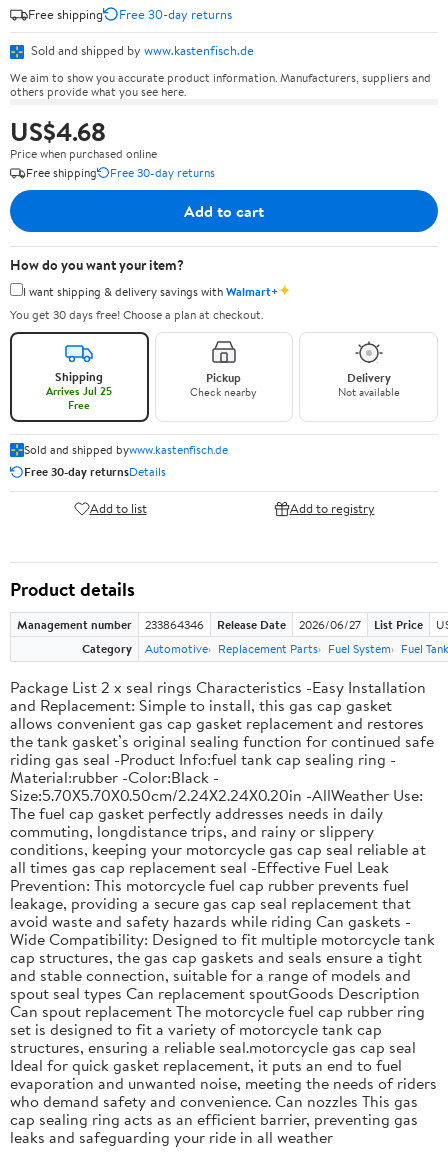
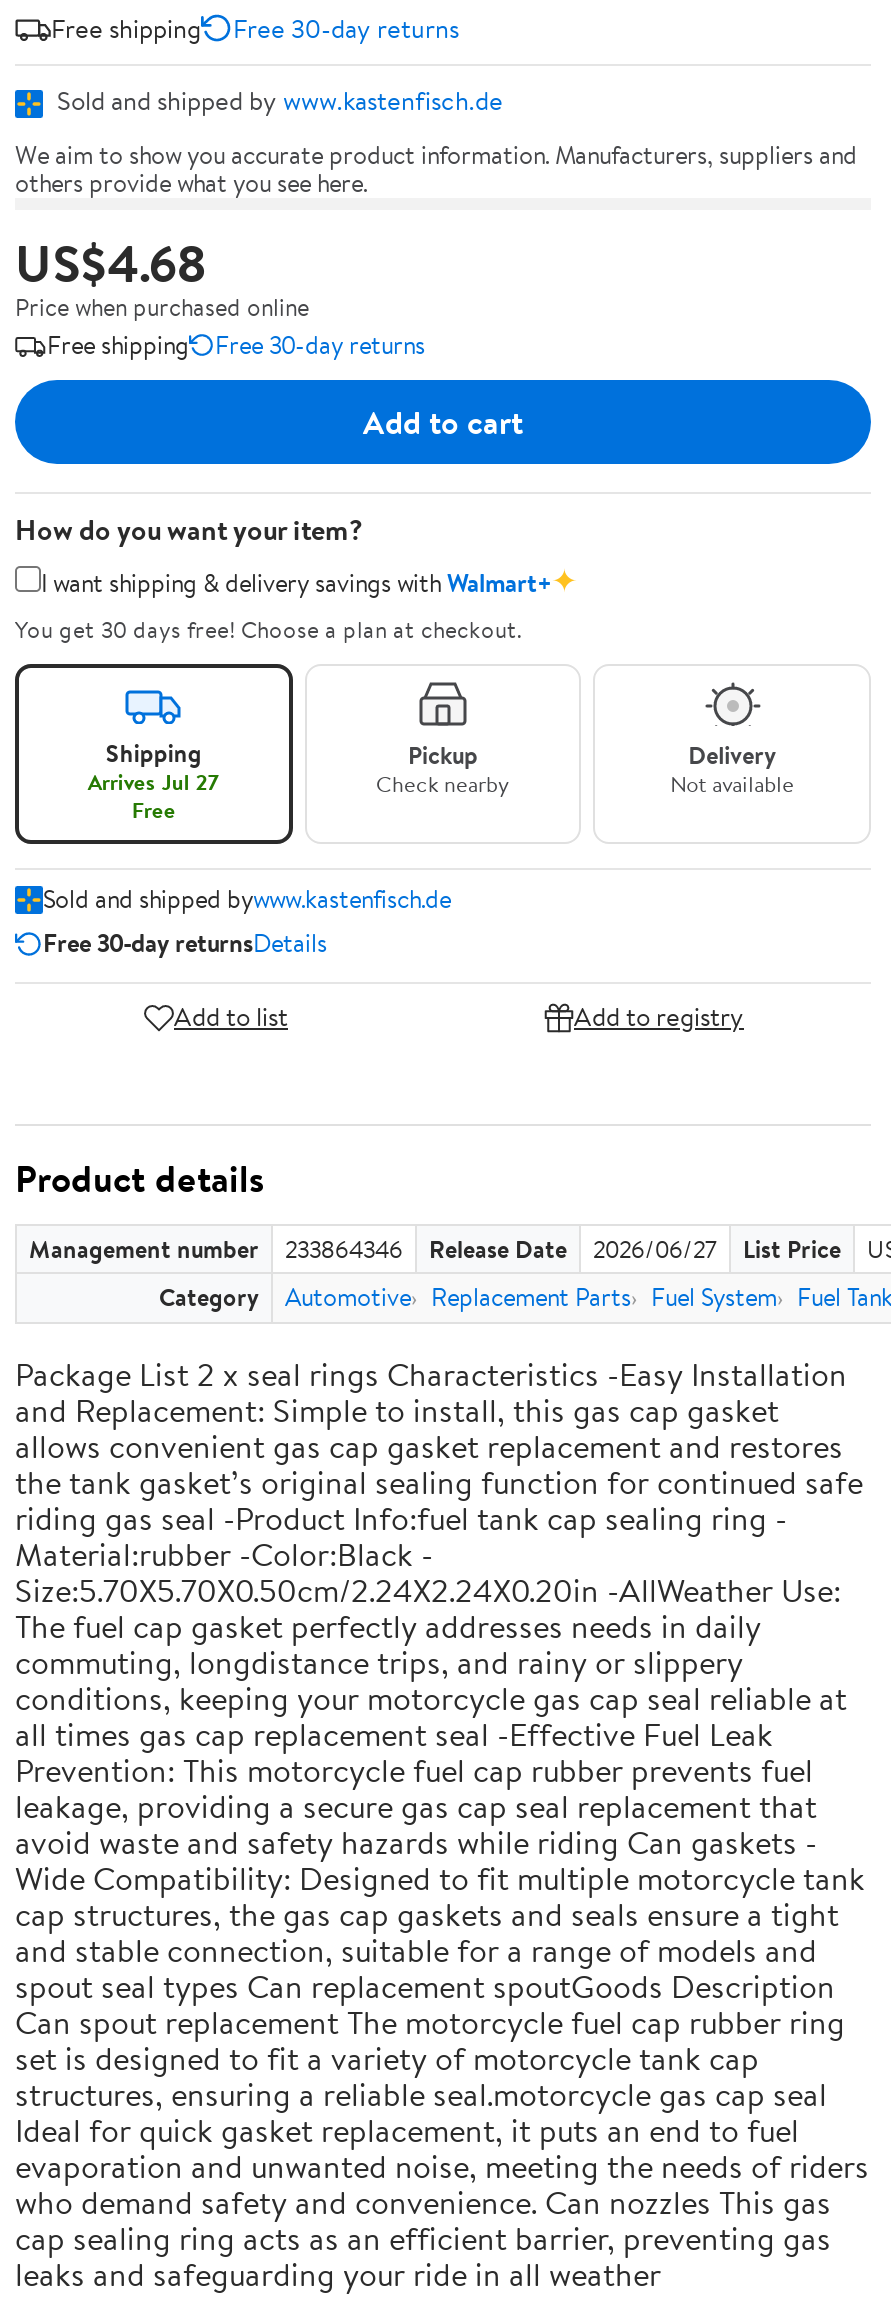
- Arrives Jul 25
+ Arrives Jul 27
